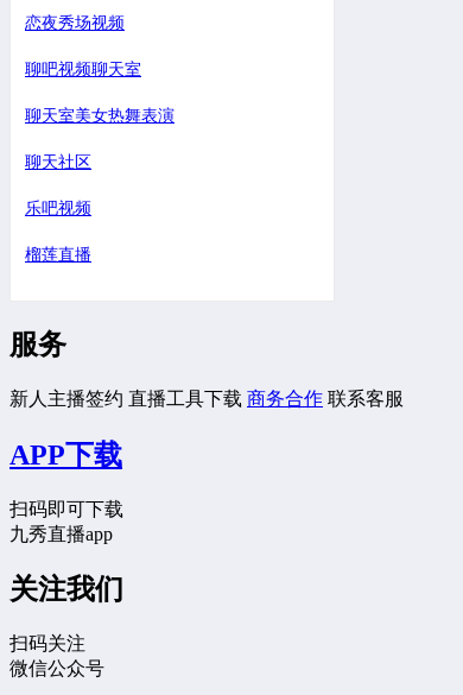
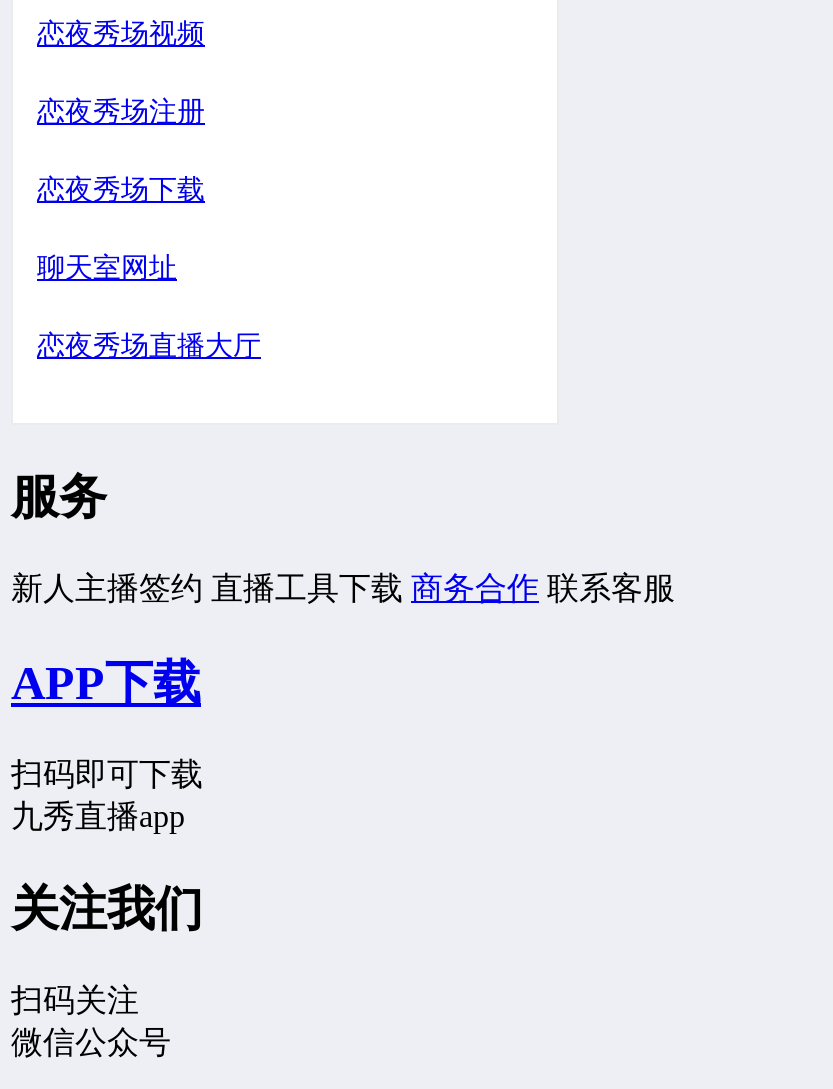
- 聊吧视频聊天室
- 聊天室美女热舞表演
- 聊天社区
- 乐吧视频
- 榴莲直播
+ 恋夜秀场注册
+ 恋夜秀场下载
+ 聊天室网址
+ 恋夜秀场直播大厅
